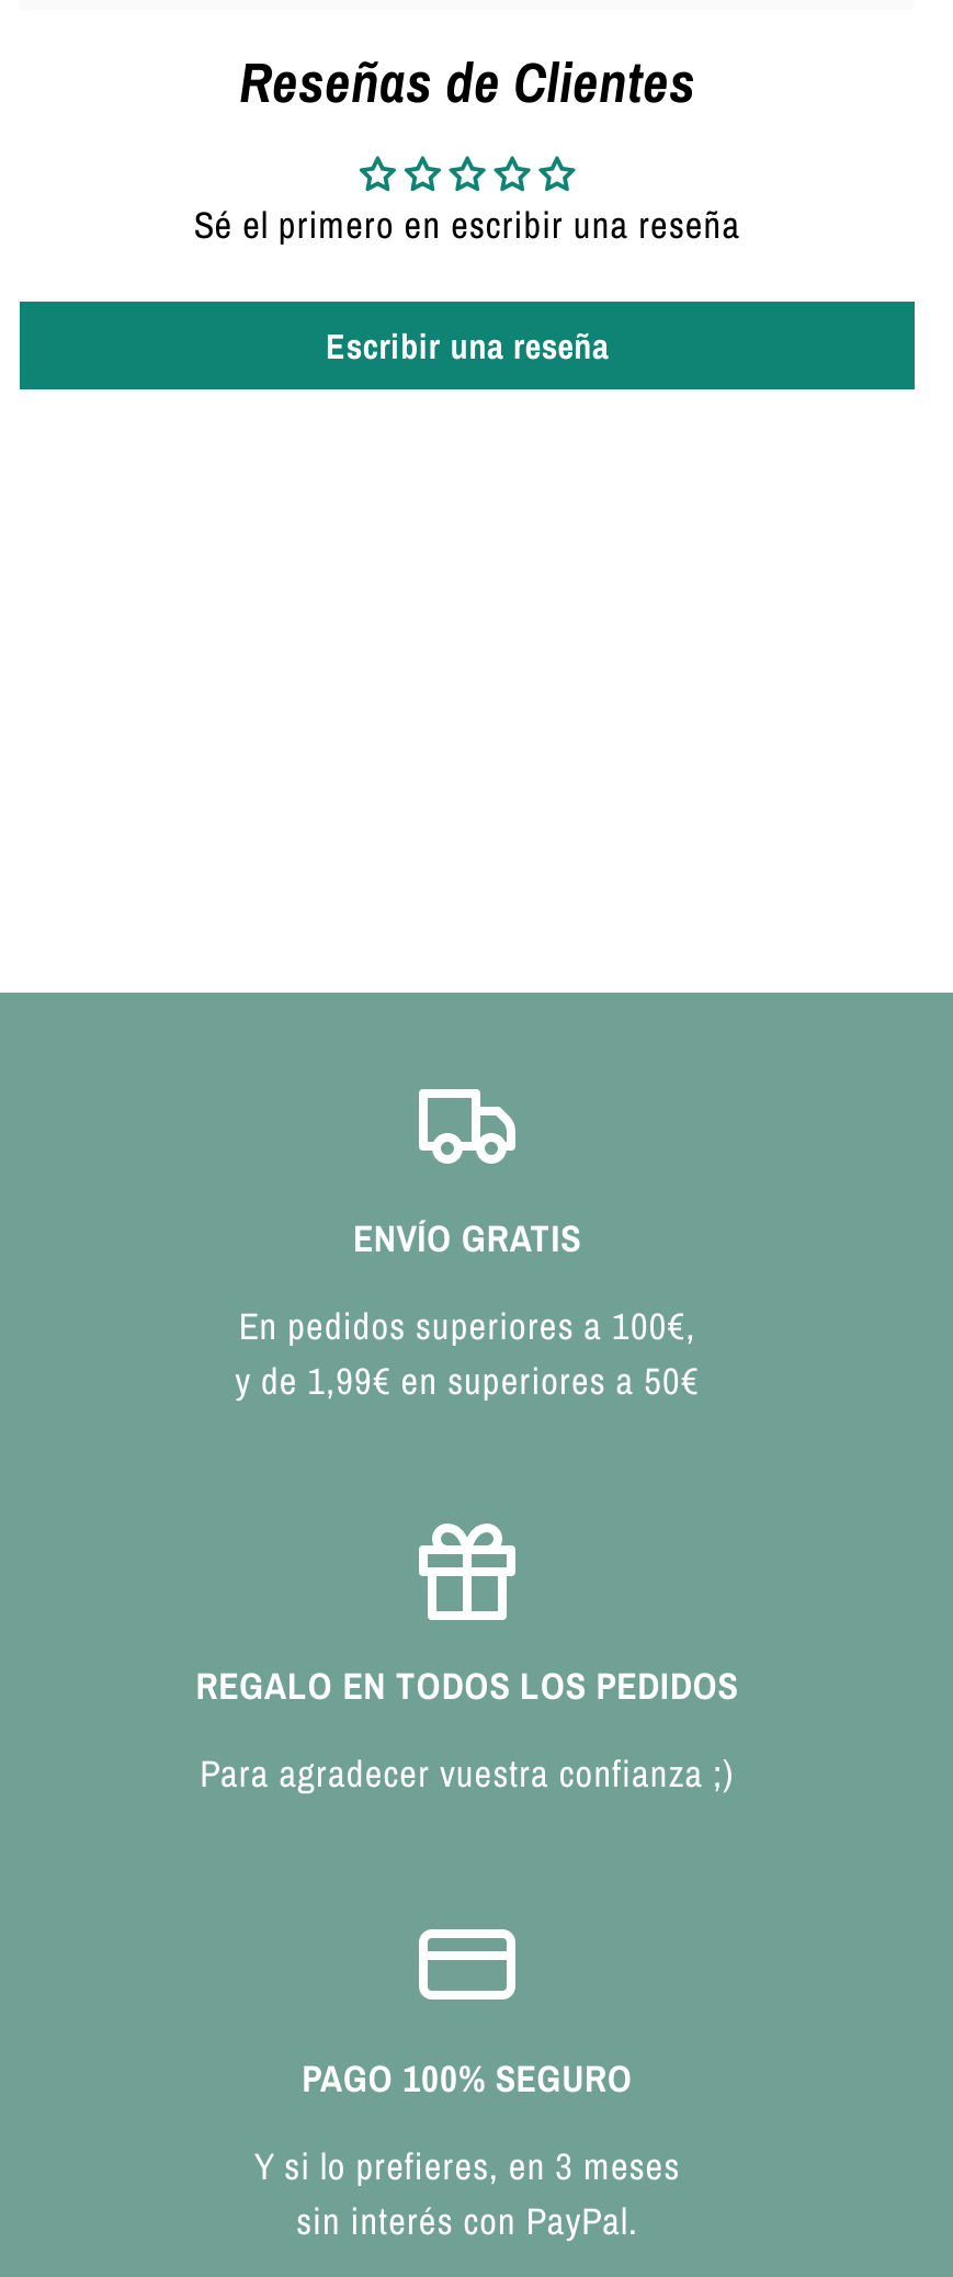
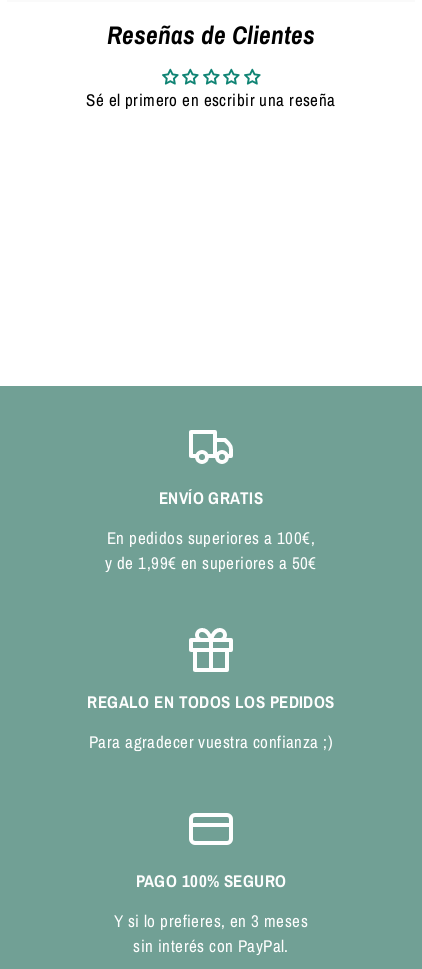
- Escribir una reseña
